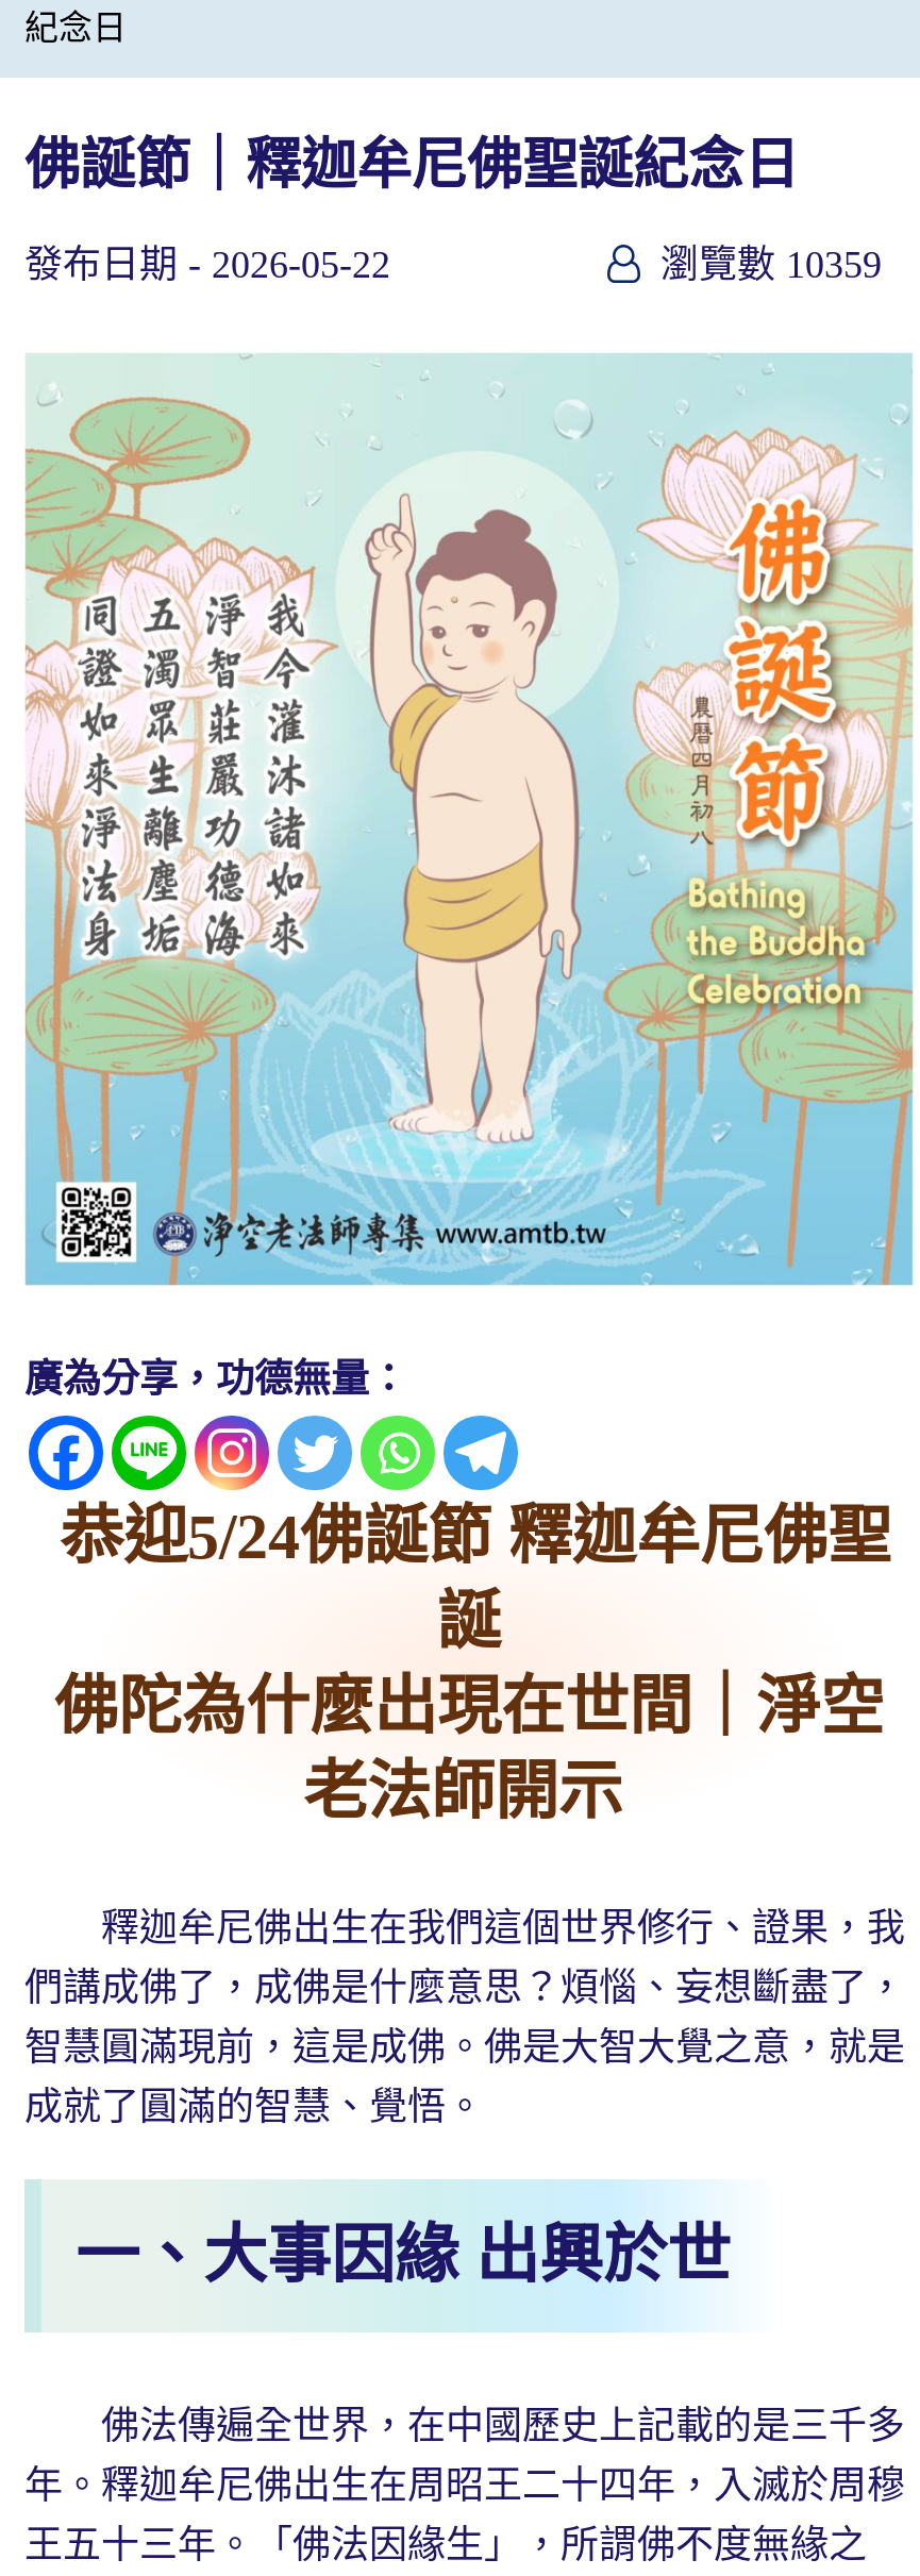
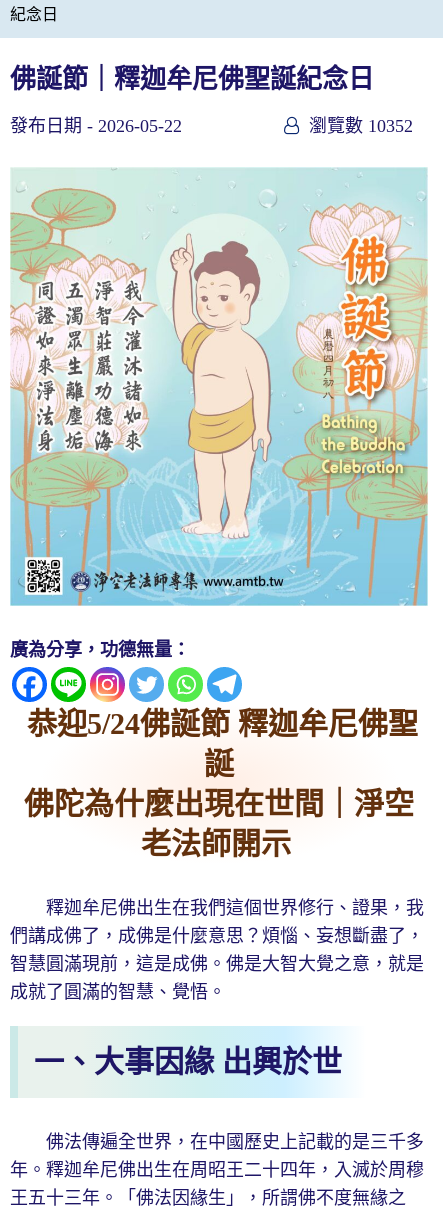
- 瀏覽數 10359
+ 瀏覽數 10352
